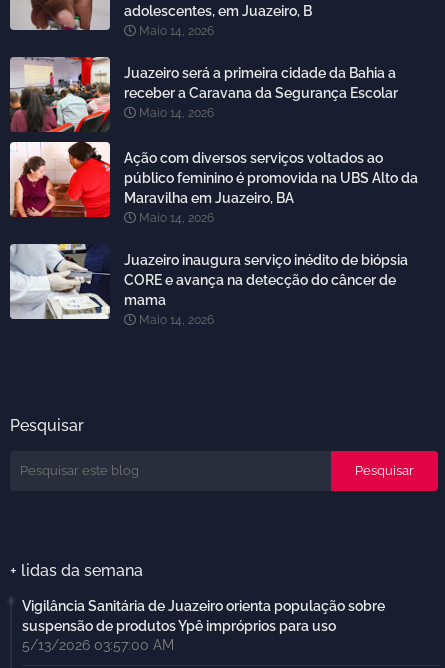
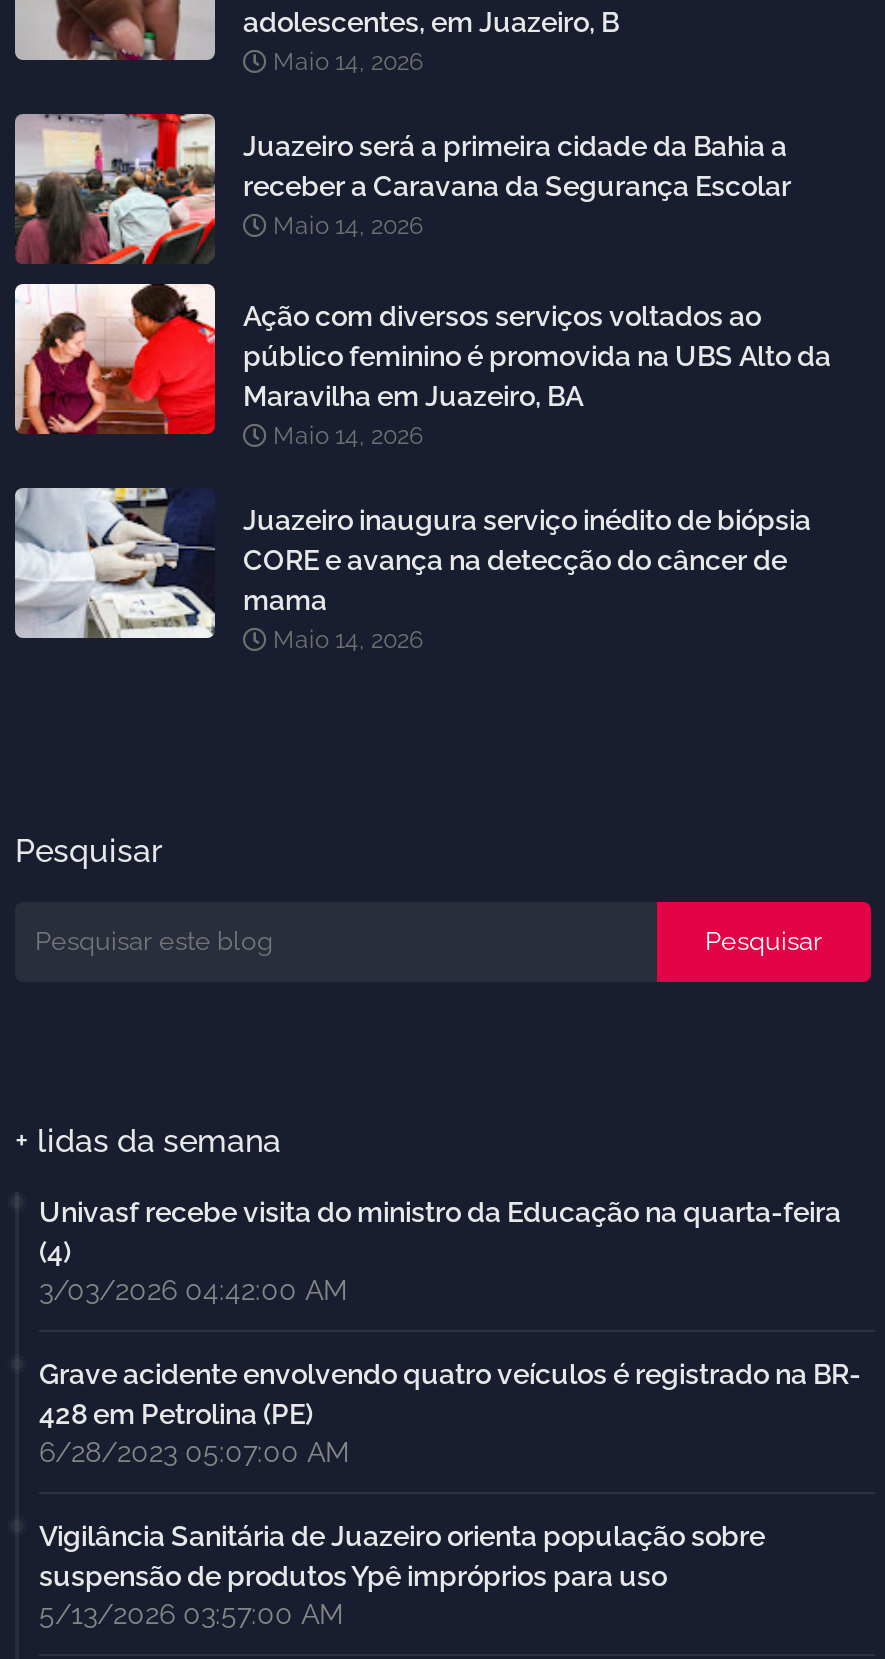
+ Univasf recebe visita do ministro da Educação na quarta-feira
+ (4)
+ 3/03/2026 04:42:00 AM
+ Grave acidente envolvendo quatro veículos é registrado na BR-
+ 428 em Petrolina (PE)
+ 6/28/2023 05:07:00 AM
